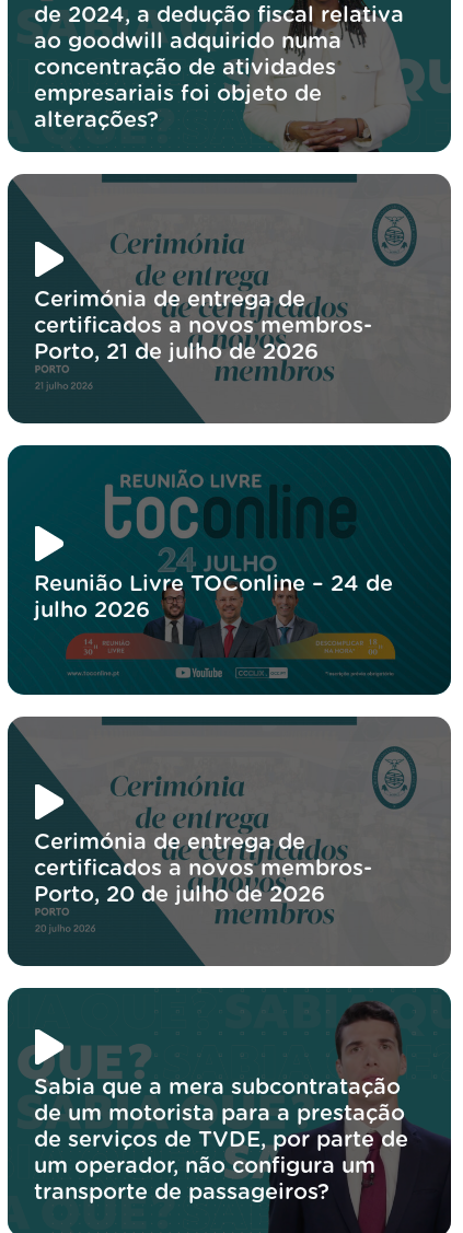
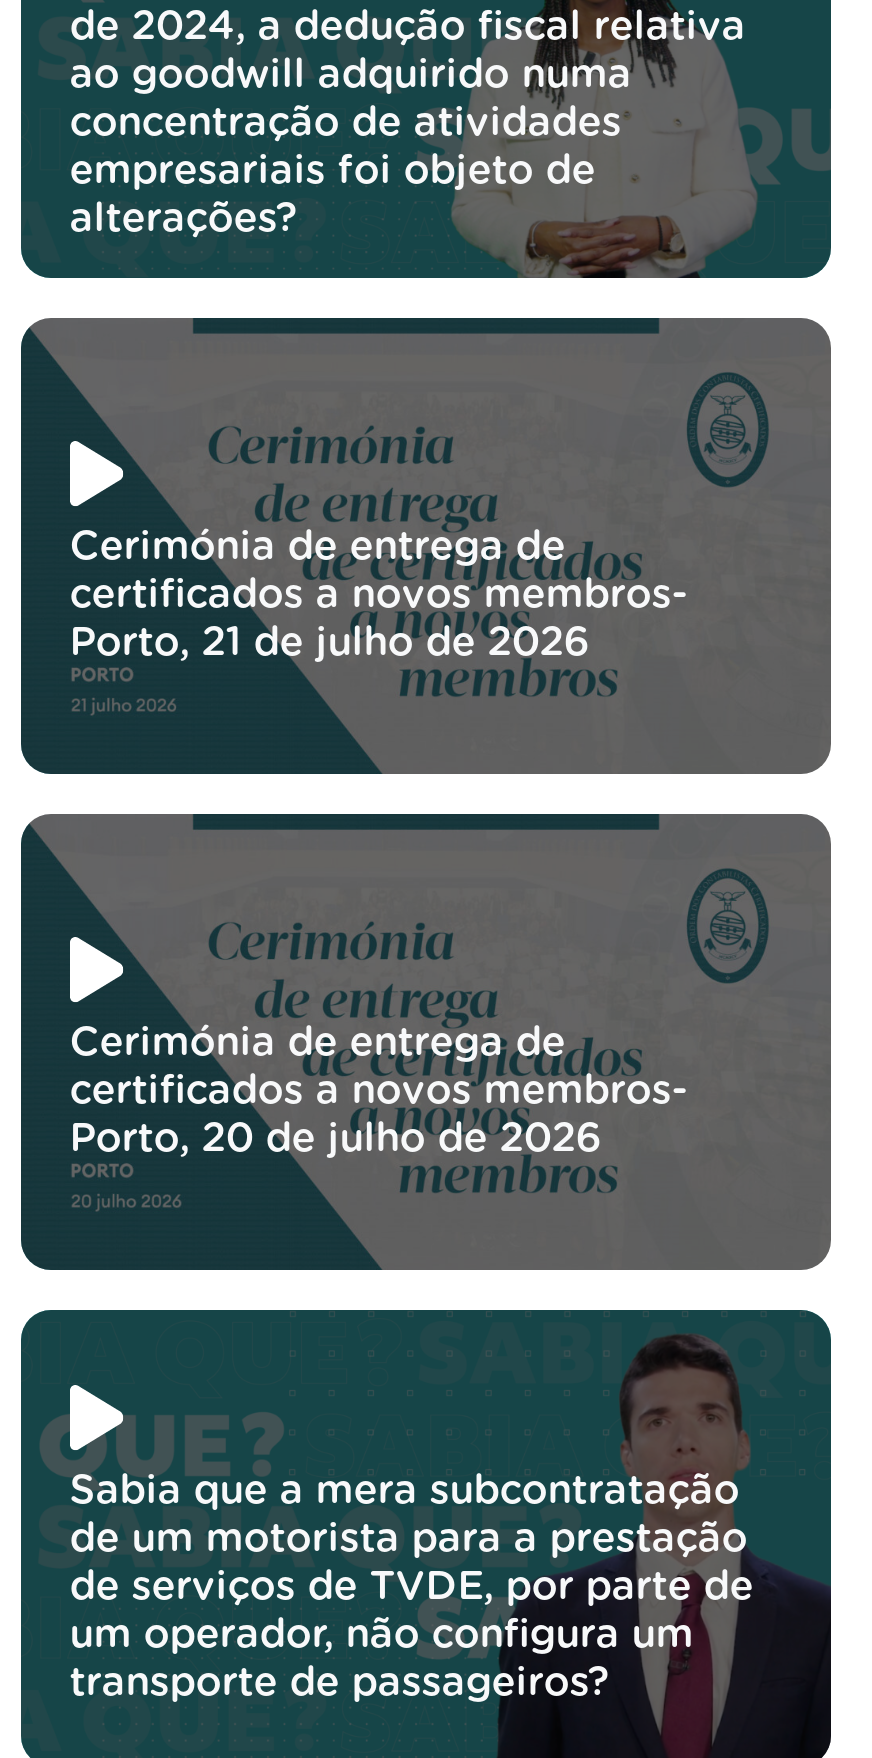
- [image]
- Reunião Livre TOConline – 24 de
- julho 2026
